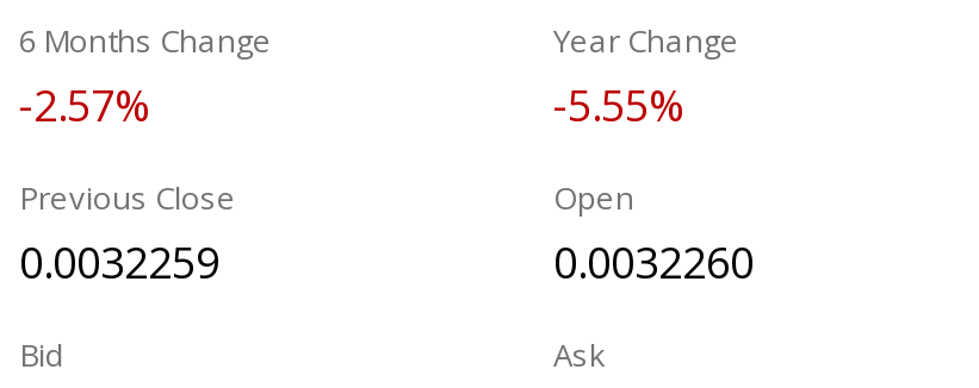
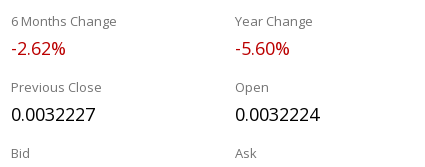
- -2.57%
+ -2.62%

- -5.55%
+ -5.60%

- 0.0032259
+ 0.0032227

- 0.0032260
+ 0.0032224
